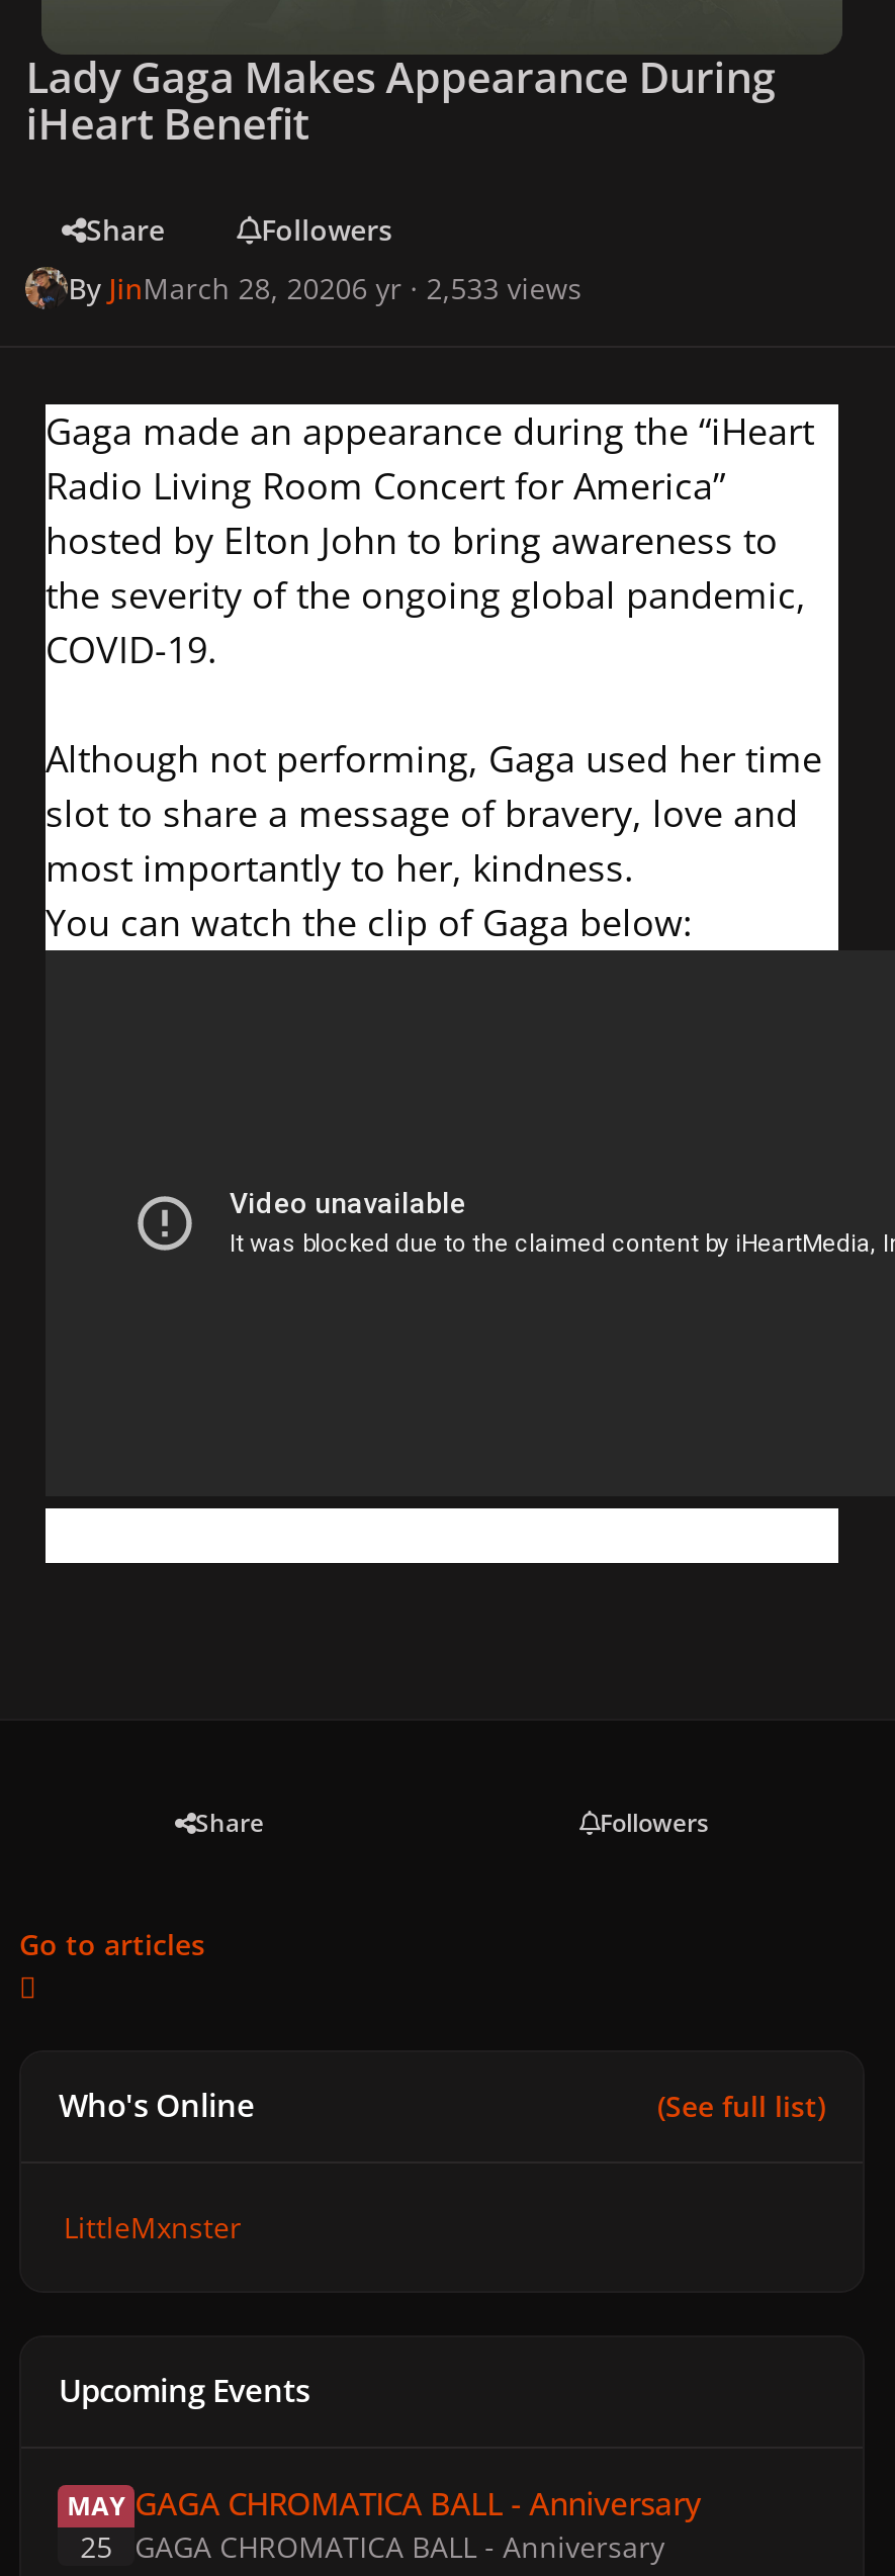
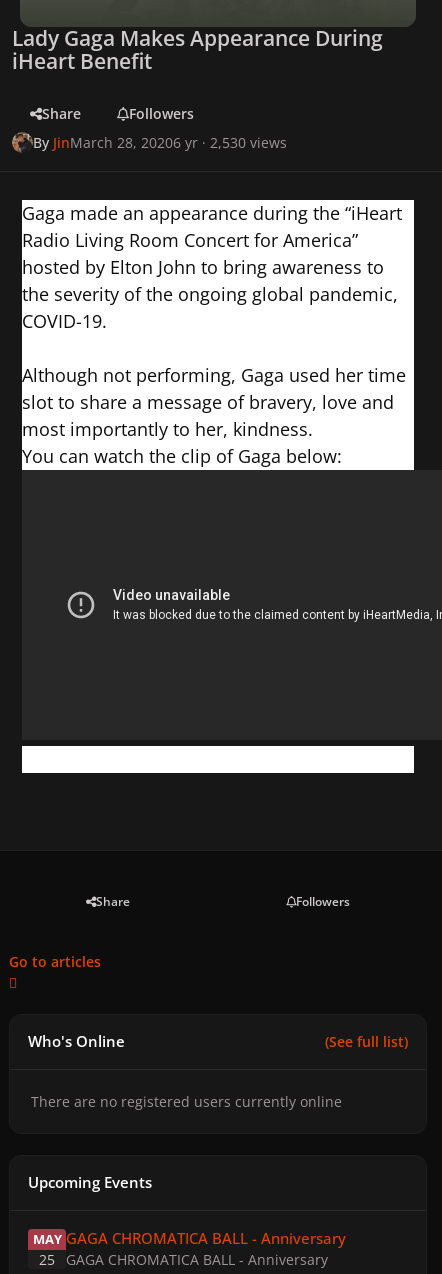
- By JinMarch 28, 20206 yr · 2,533 views
+ By JinMarch 28, 20206 yr · 2,530 views

- LittleMxnster
+ There are no registered users currently online
